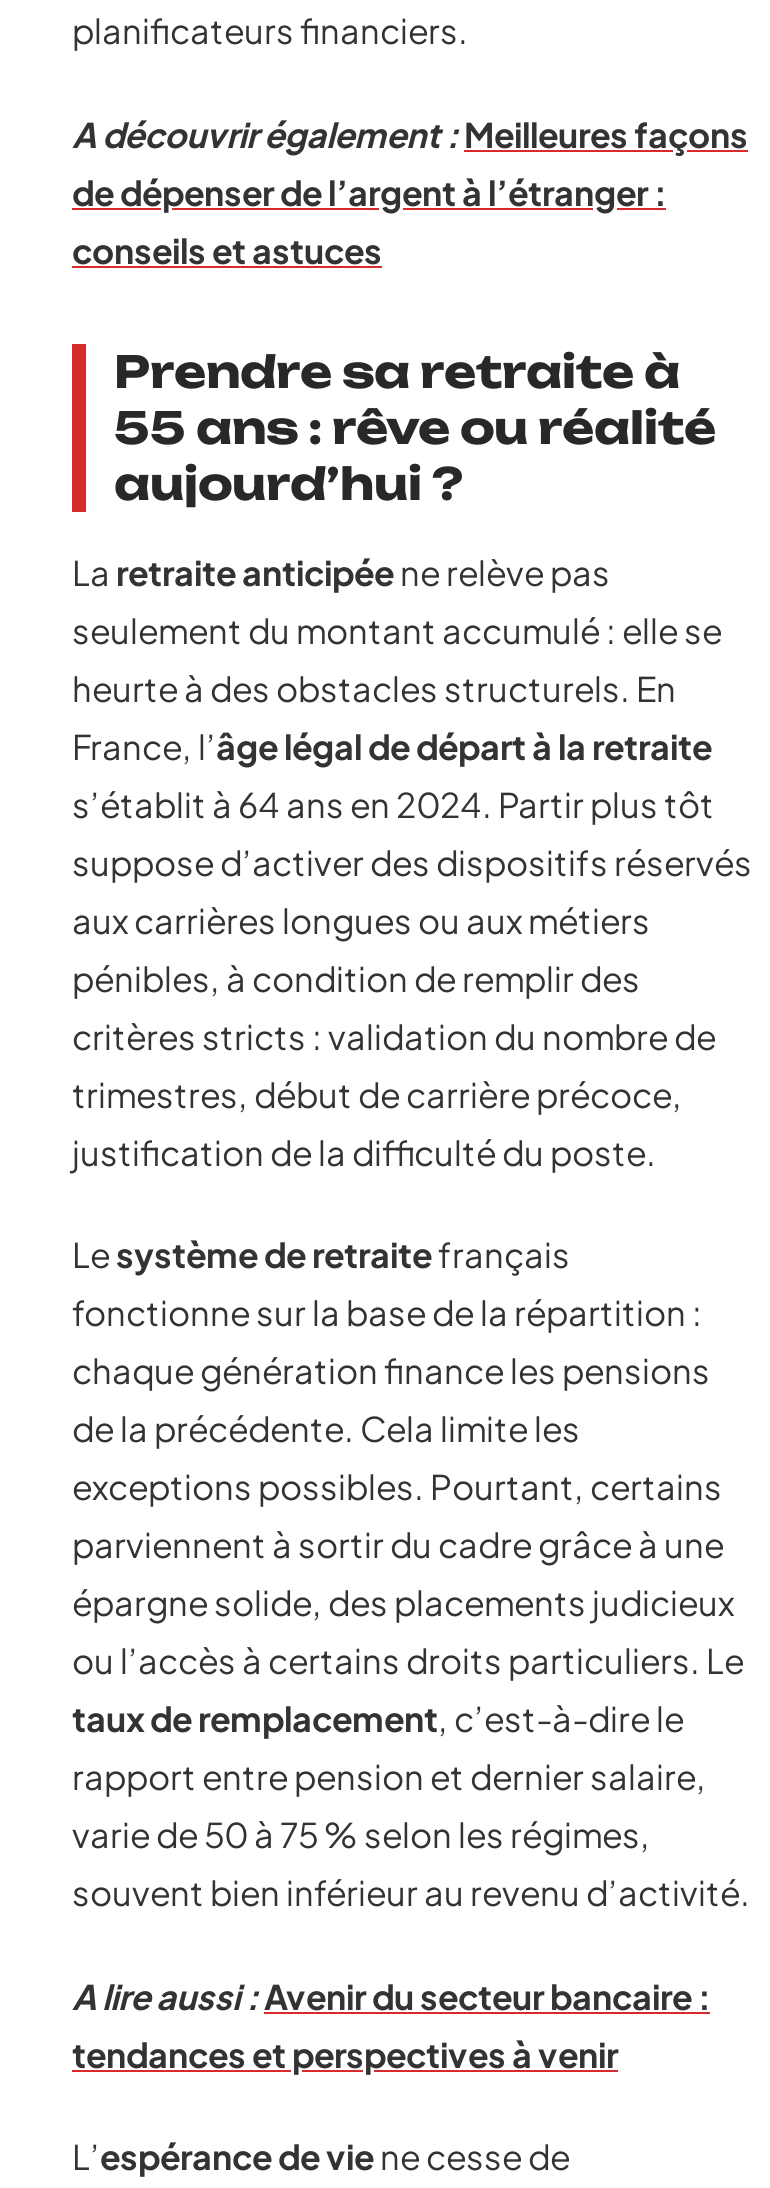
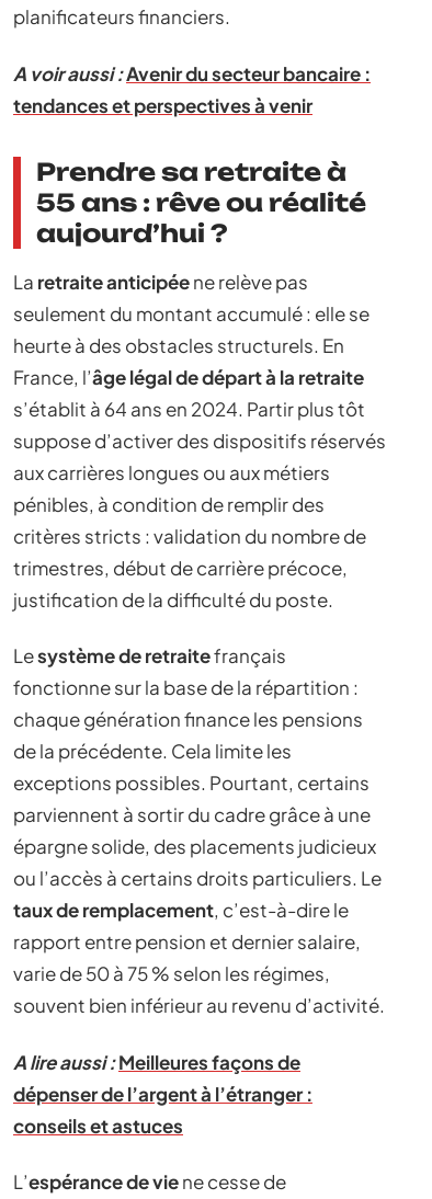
- A découvrir également : Meilleures façons
- de dépenser de l’argent à l’étranger :
+ A voir aussi : Avenir du secteur bancaire :

moved down: conseils et astuces

moved up: Prendre sa retraite à | 55 ans : rêve ou réalité | aujourd’hui ? | ... | varie de 50 à 75 % selon les régimes, | souvent bien inférieur au revenu d’activité.

- A lire aussi : Avenir du secteur bancaire :
+ A lire aussi : Meilleures façons de
+ dépenser de l’argent à l’étranger :

moved up: tendances et perspectives à venir
